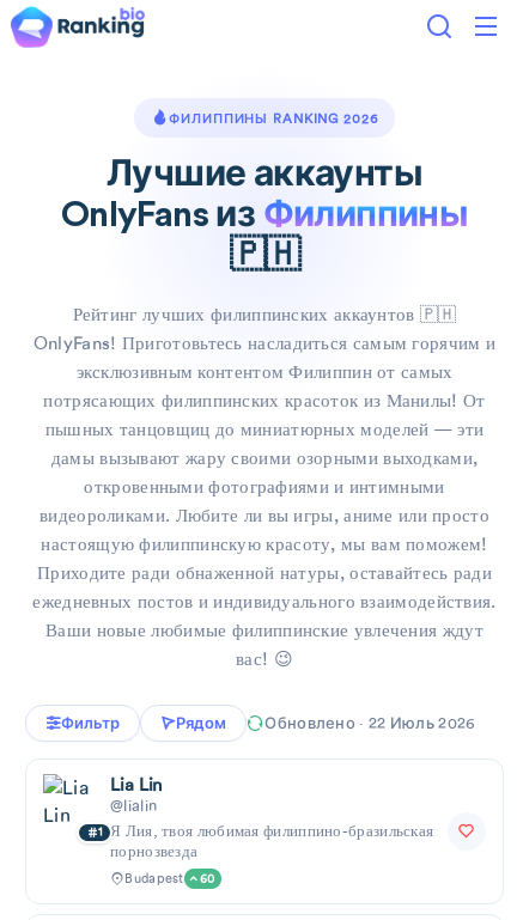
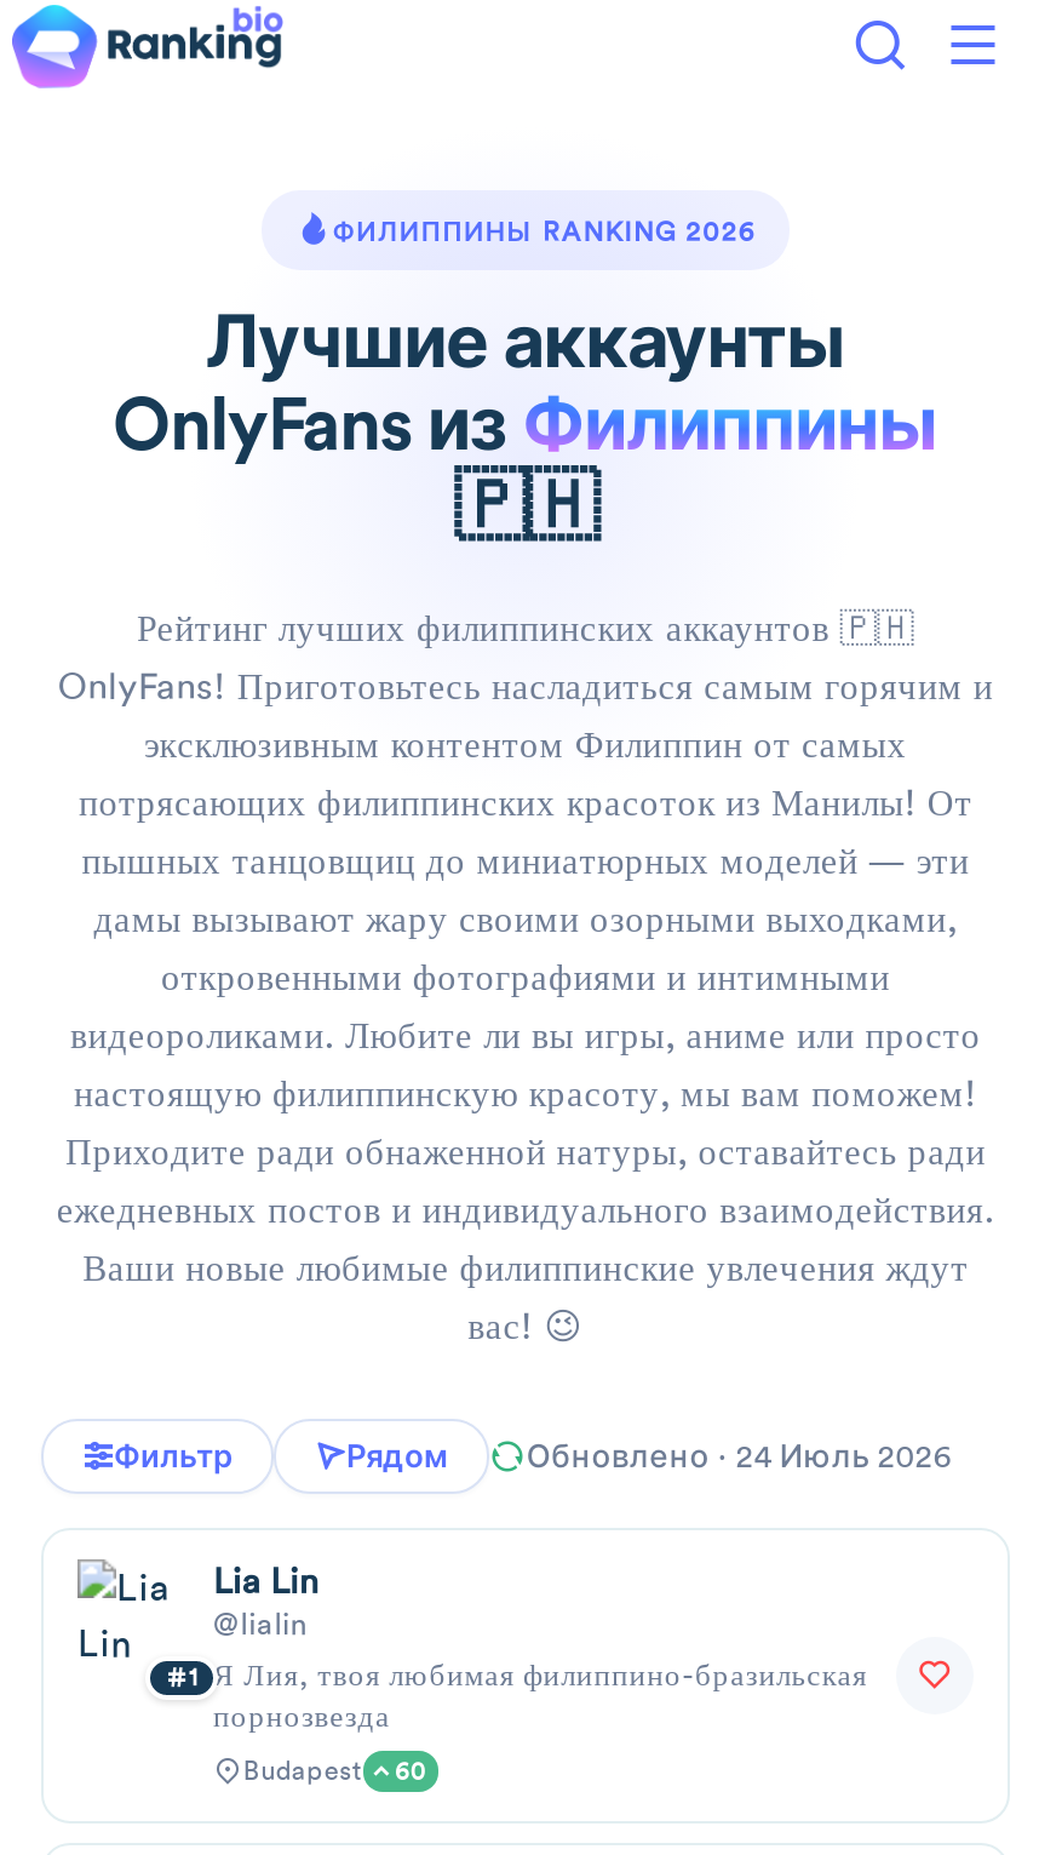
- Обновлено · 22 Июль 2026
+ Обновлено · 24 Июль 2026
